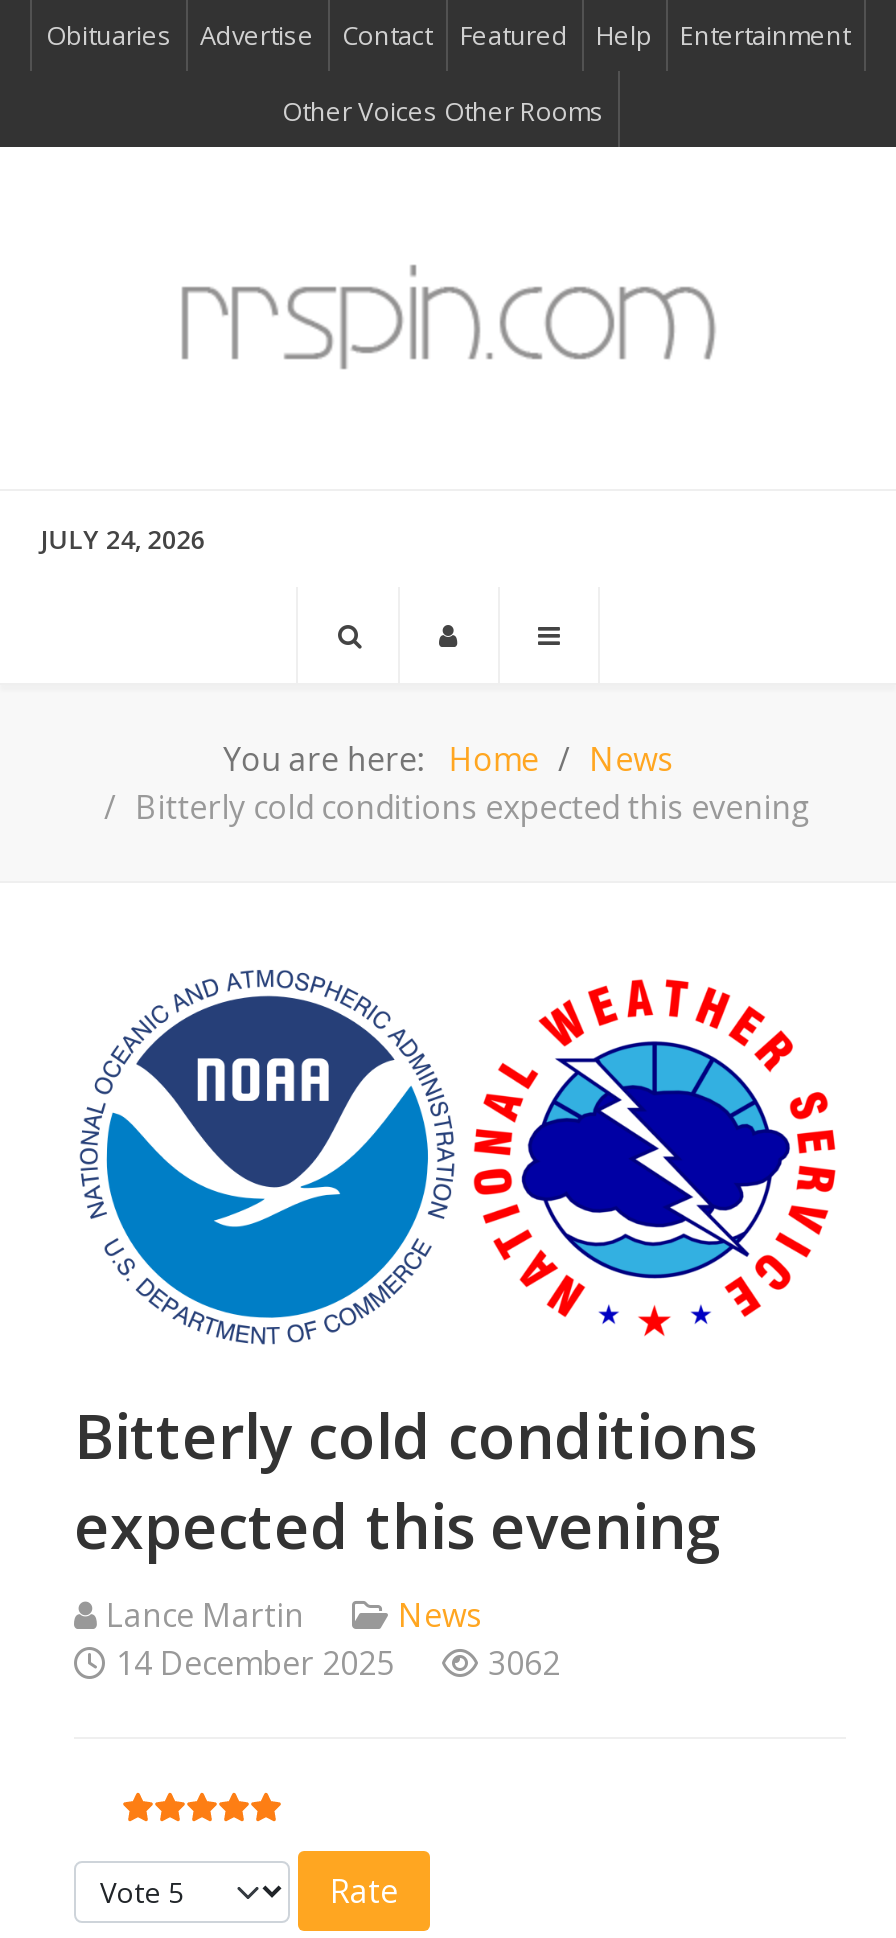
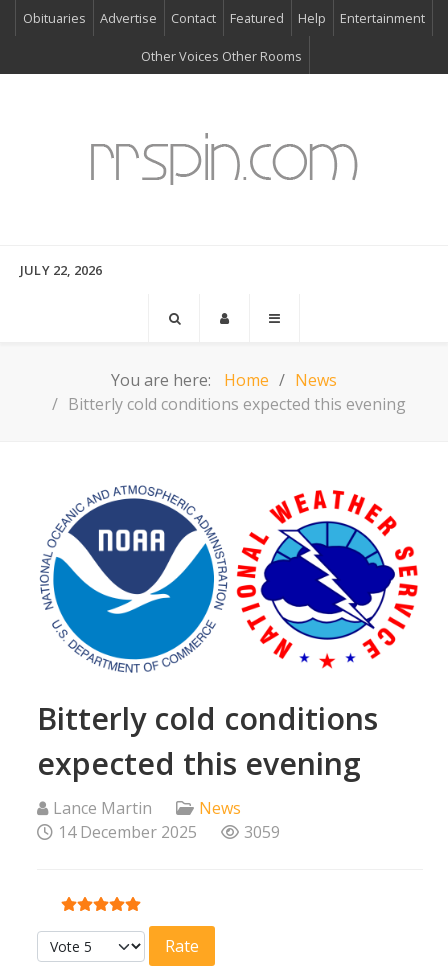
- JULY 24, 2026
+ JULY 22, 2026

- 3062
+ 3059
